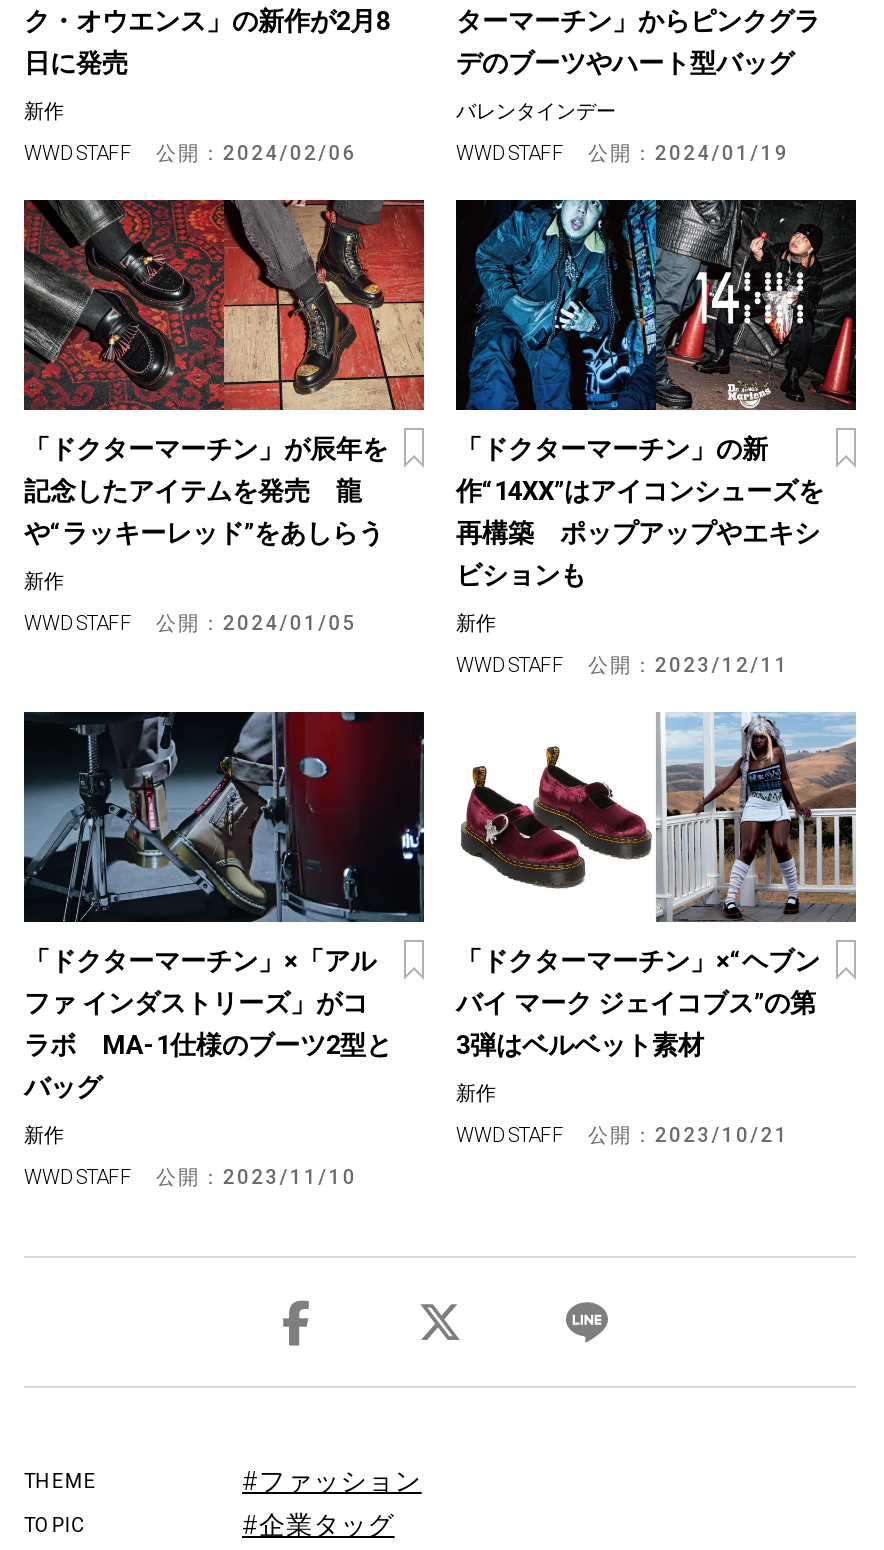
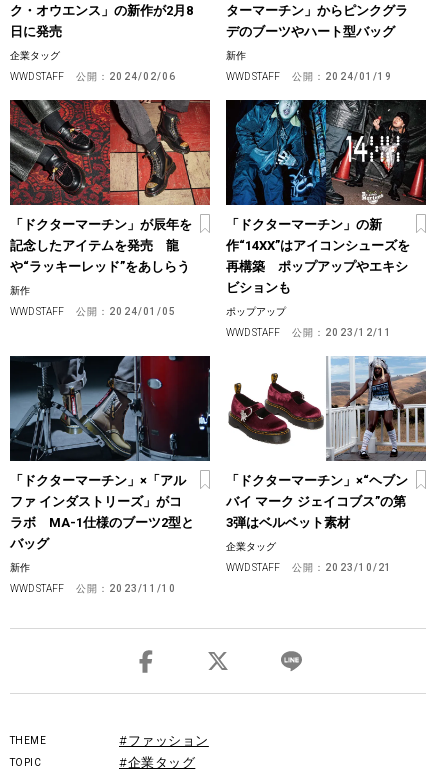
- 新作
+ 企業タッグ

- バレンタインデー
+ 新作

- 新作
+ ポップアップ

- 新作
+ 企業タッグ
